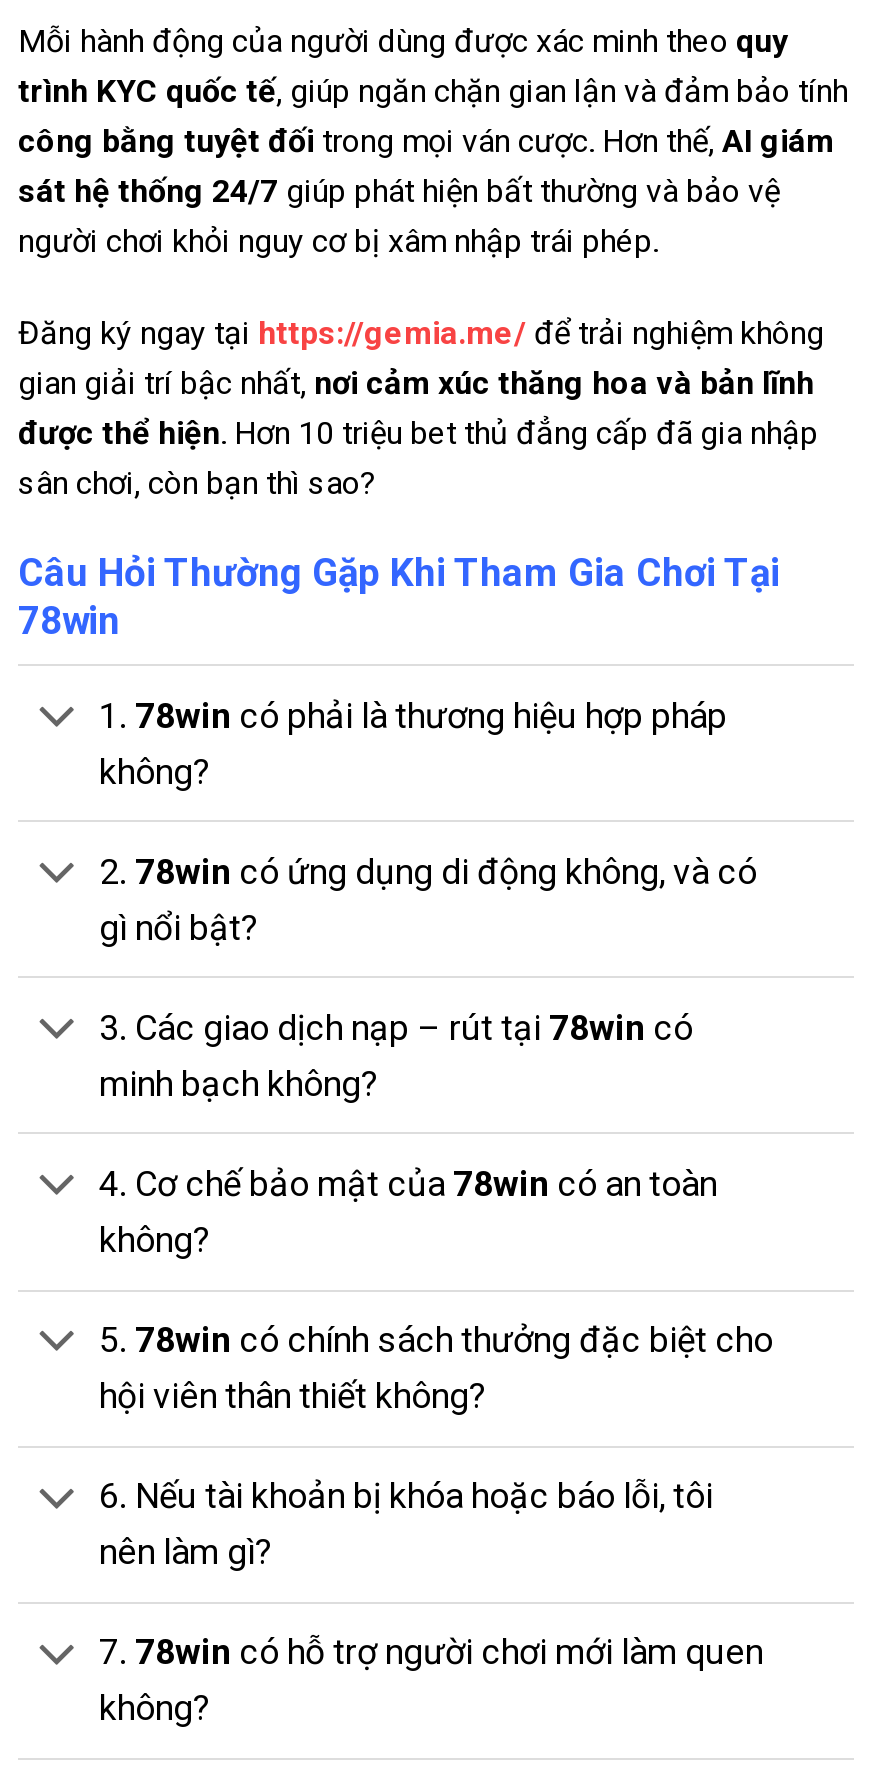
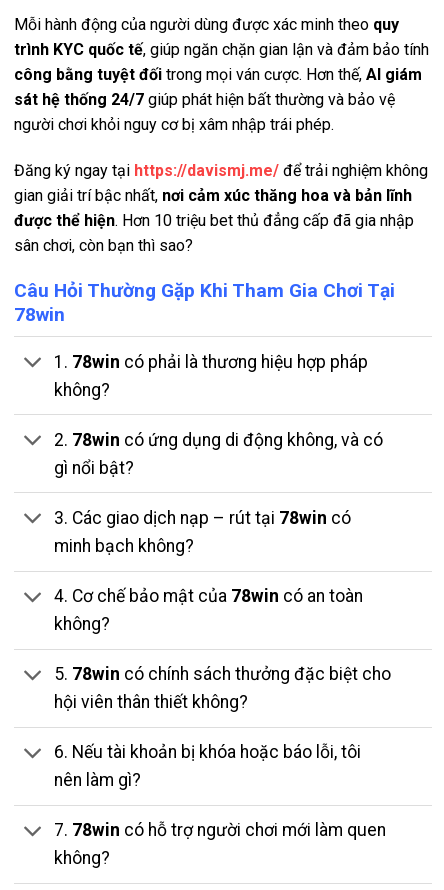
- Đăng ký ngay tại https://gemia.me/ để trải nghiệm không
+ Đăng ký ngay tại https://davismj.me/ để trải nghiệm không
